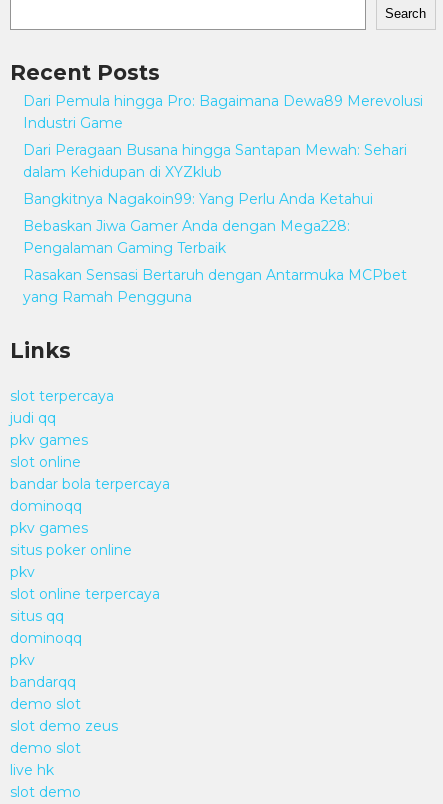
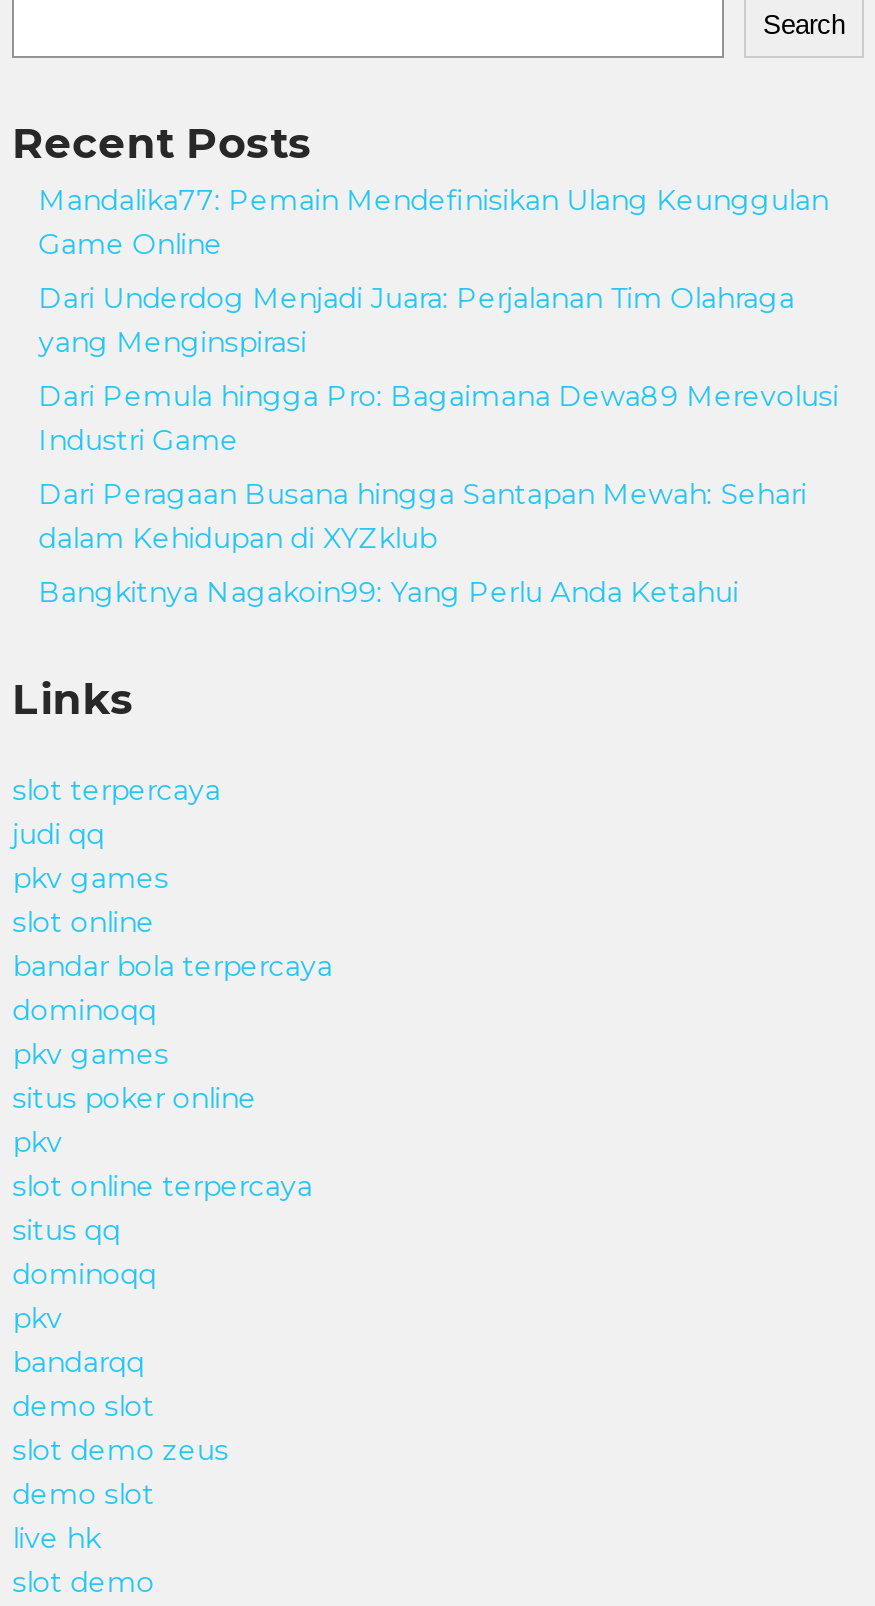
+ Mandalika77: Pemain Mendefinisikan Ulang Keunggulan
+ Game Online
+ Dari Underdog Menjadi Juara: Perjalanan Tim Olahraga
+ yang Menginspirasi

moved down: Dari Pemula hingga Pro: Bagaimana Dewa89 Merevolusi | Industri Game | Dari Peragaan Busana hingga Santapan Mewah: Sehari | dalam Kehidupan di XYZklub | Bangkitnya Nagakoin99: Yang Perlu Anda Ketahui

- Bebaskan Jiwa Gamer Anda dengan Mega228:
- Pengalaman Gaming Terbaik
- Rasakan Sensasi Bertaruh dengan Antarmuka MCPbet
- yang Ramah Pengguna
